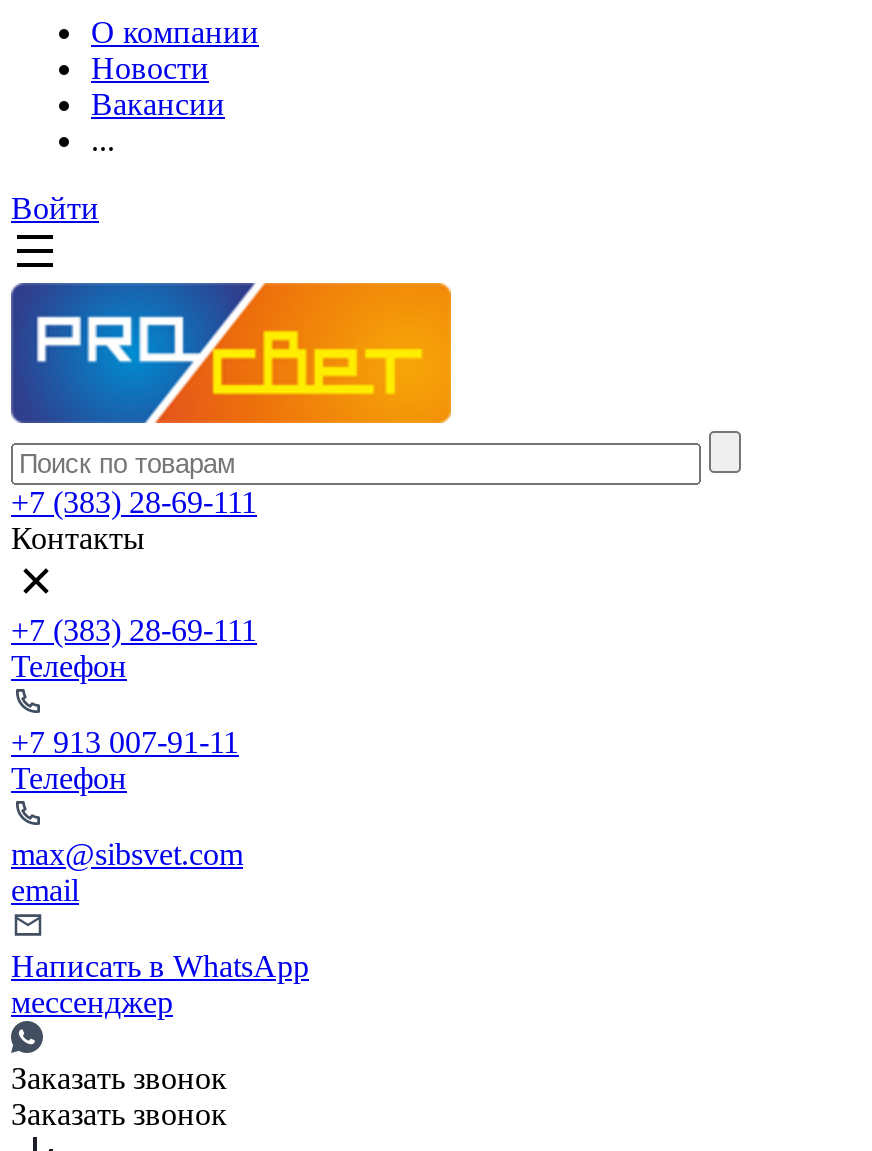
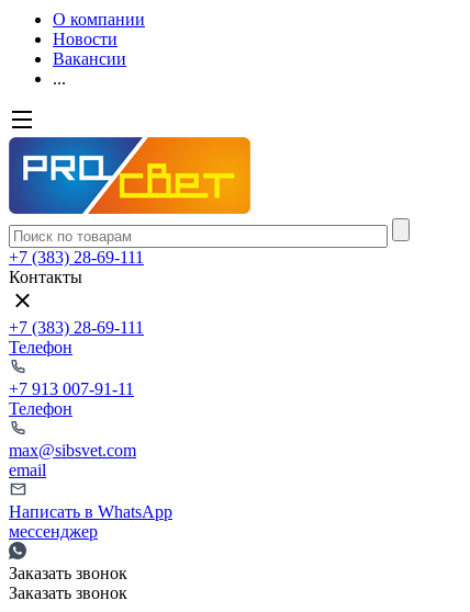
- Войти
